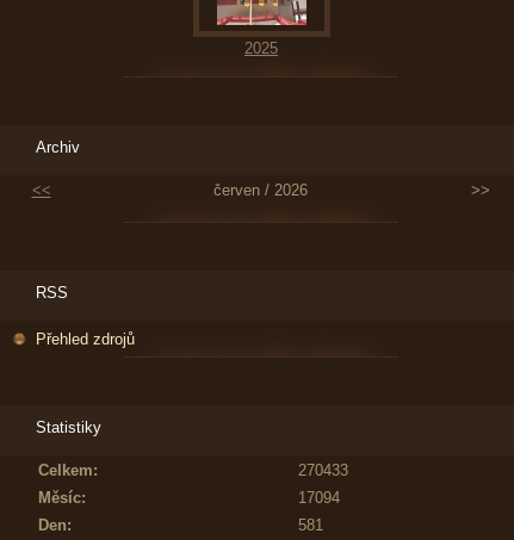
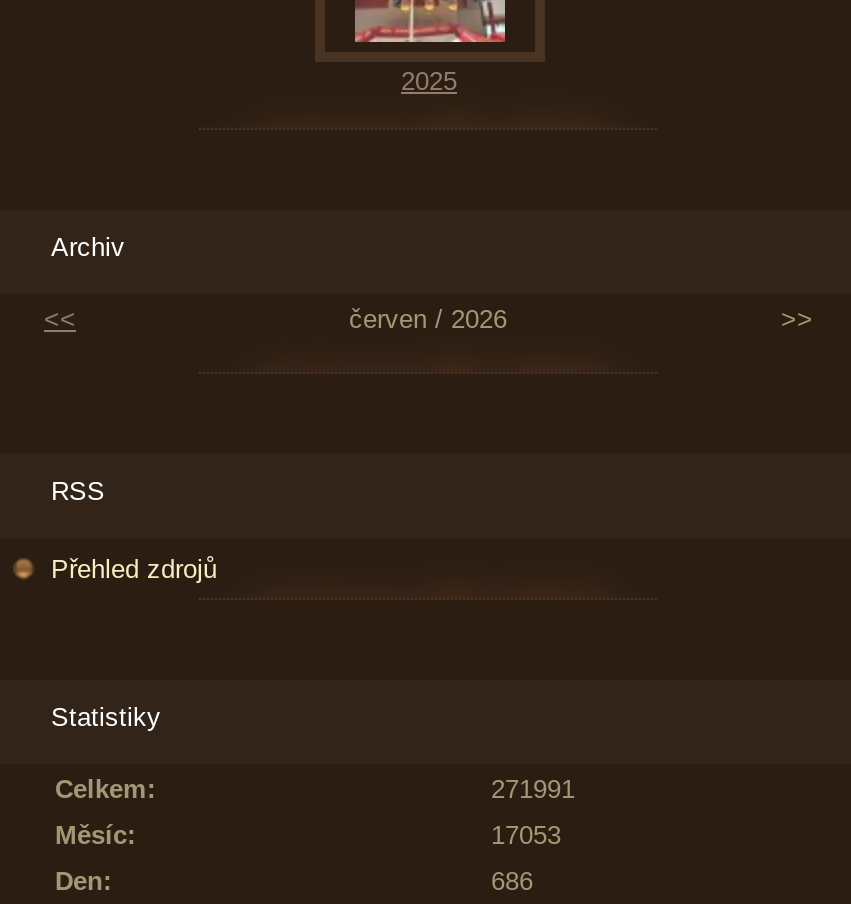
- 270433
+ 271991

- 17094
+ 17053

- 581
+ 686
